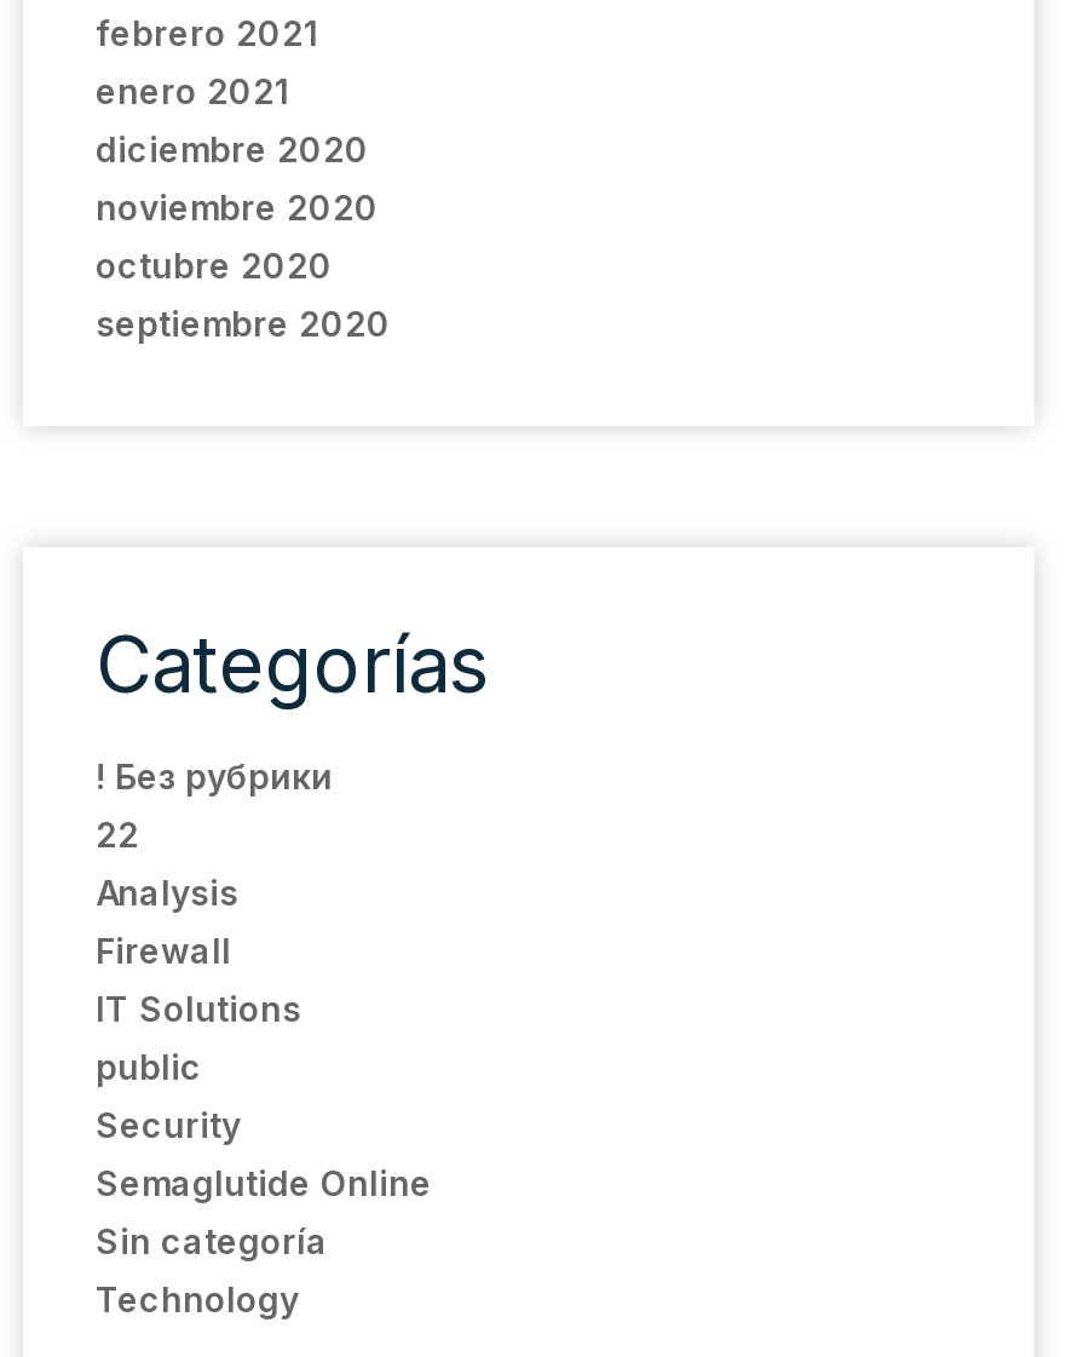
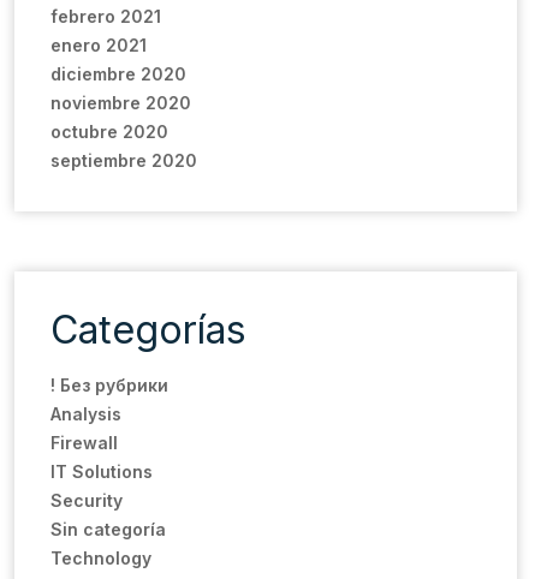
- 22

- public

- Semaglutide Online
